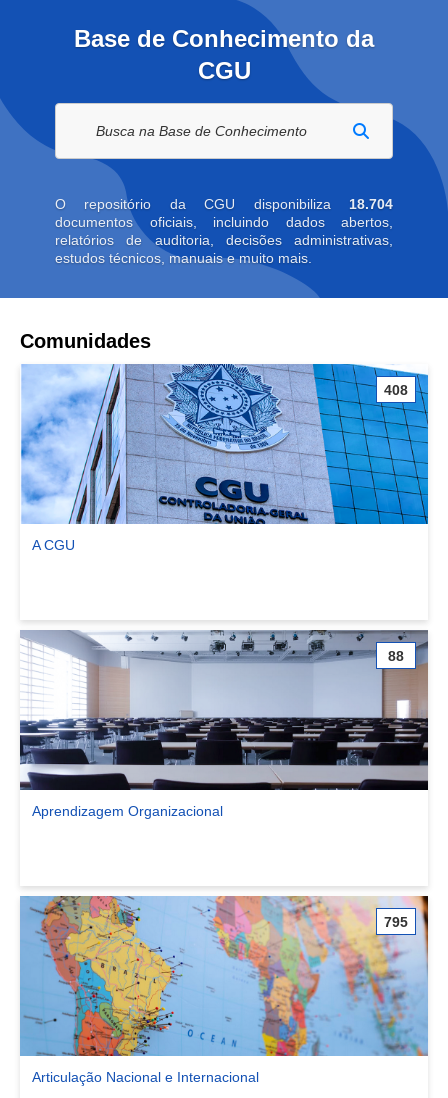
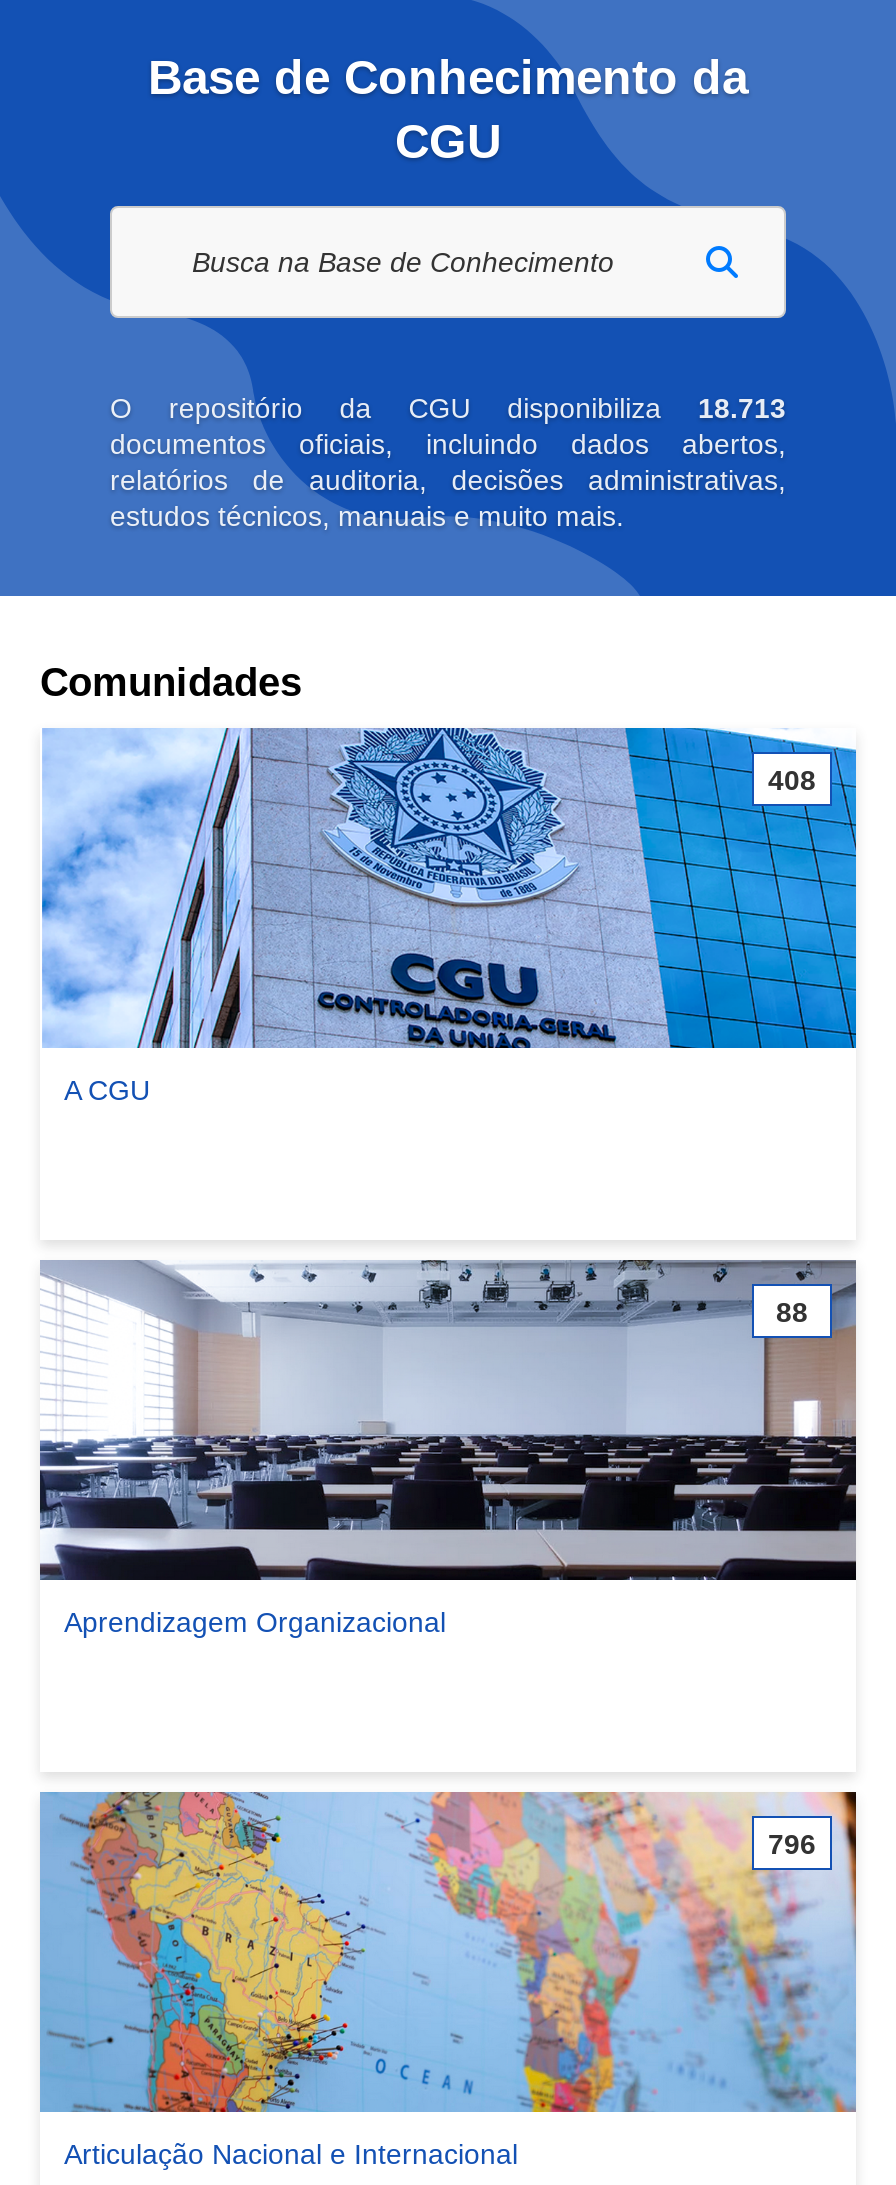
- O repositório da CGU disponibiliza 18.704
+ O repositório da CGU disponibiliza 18.713

- 795
+ 796
